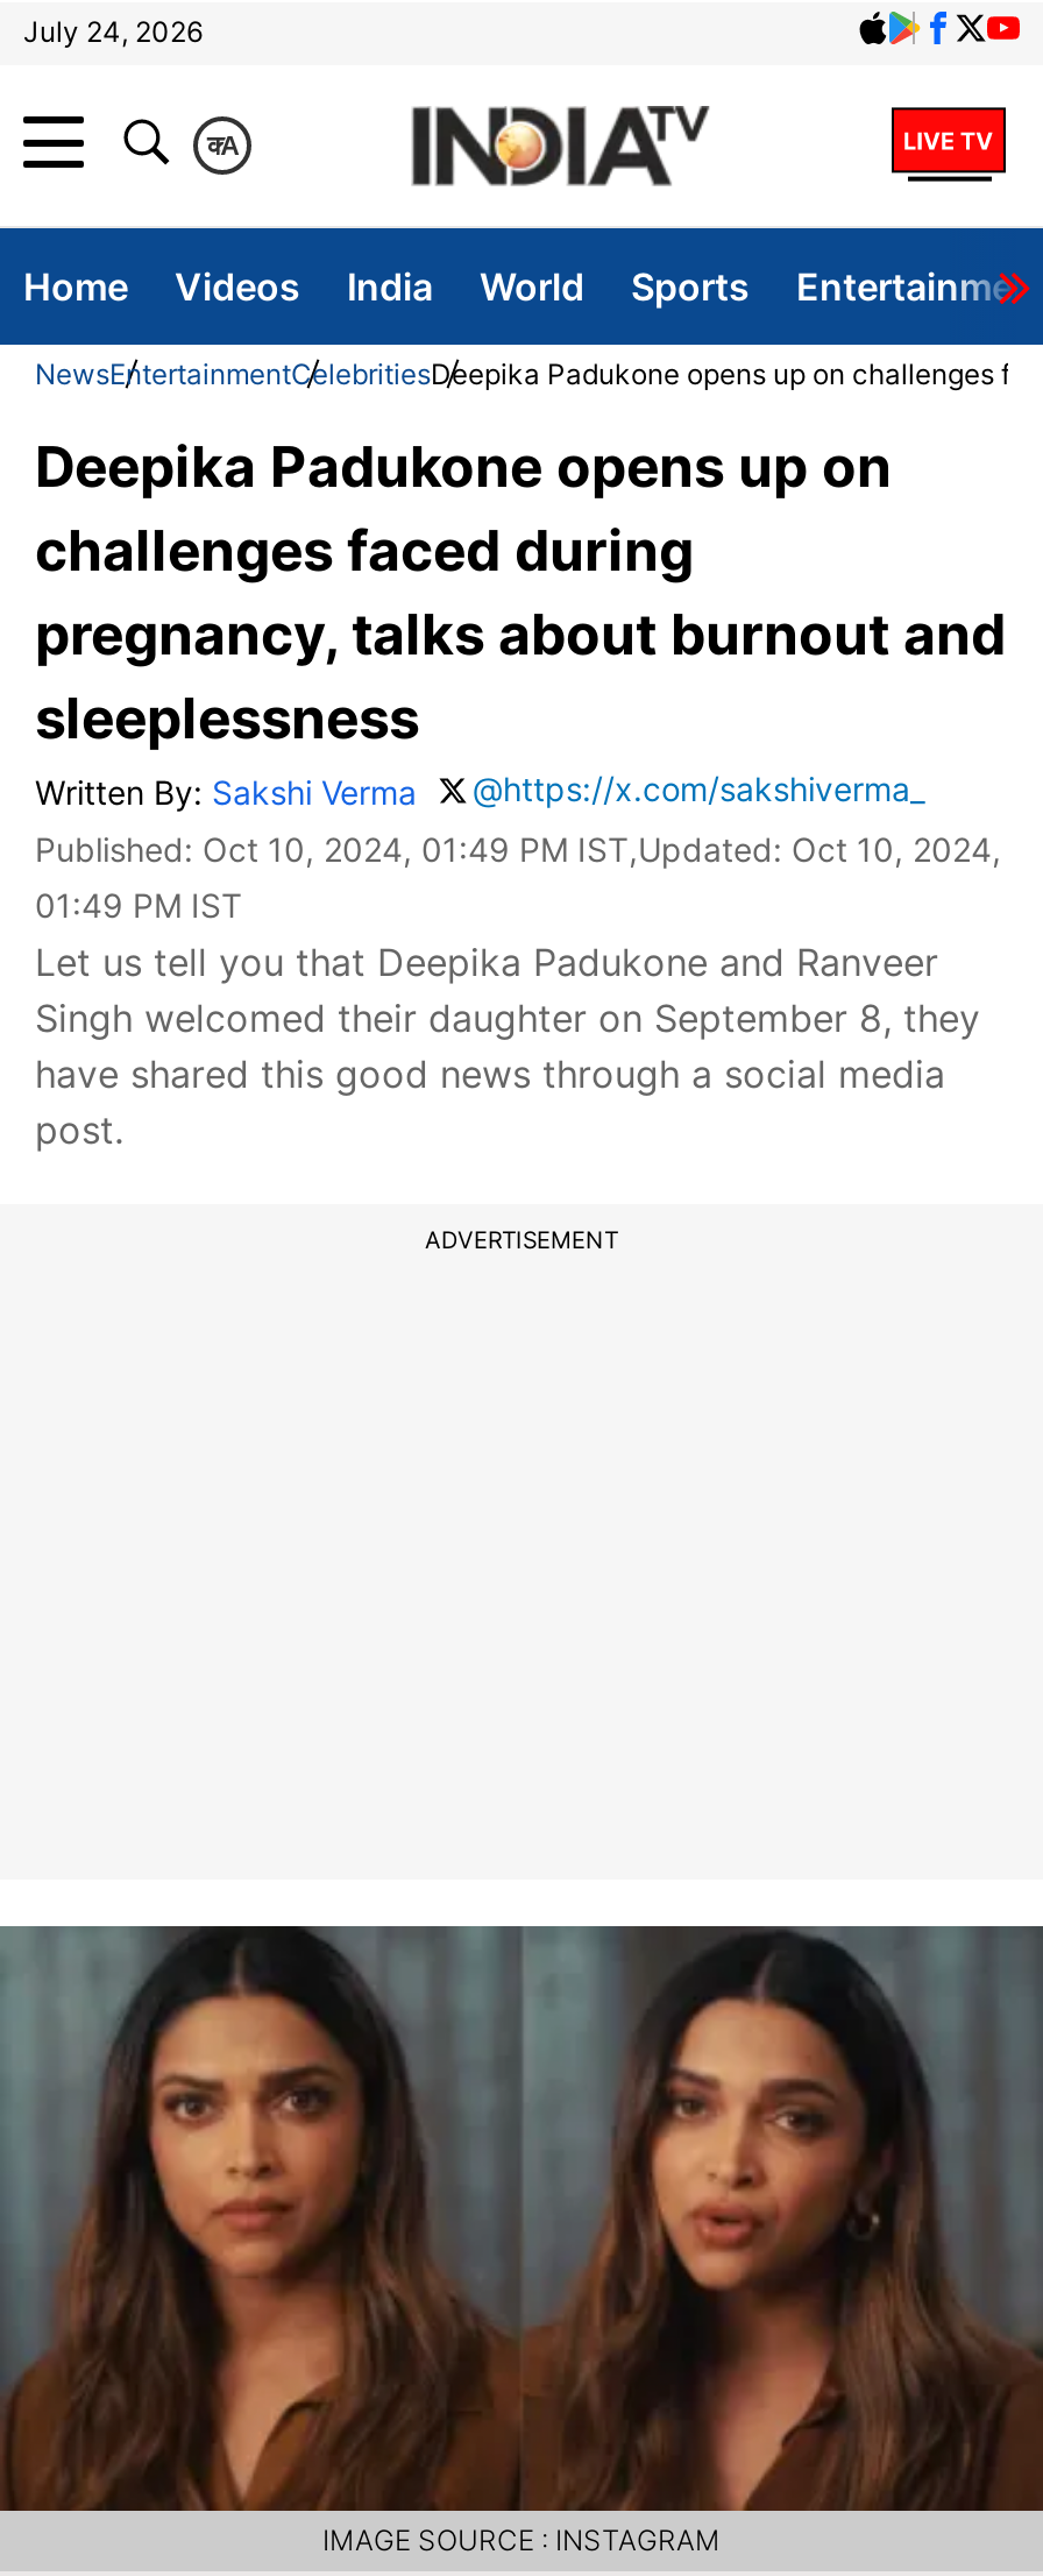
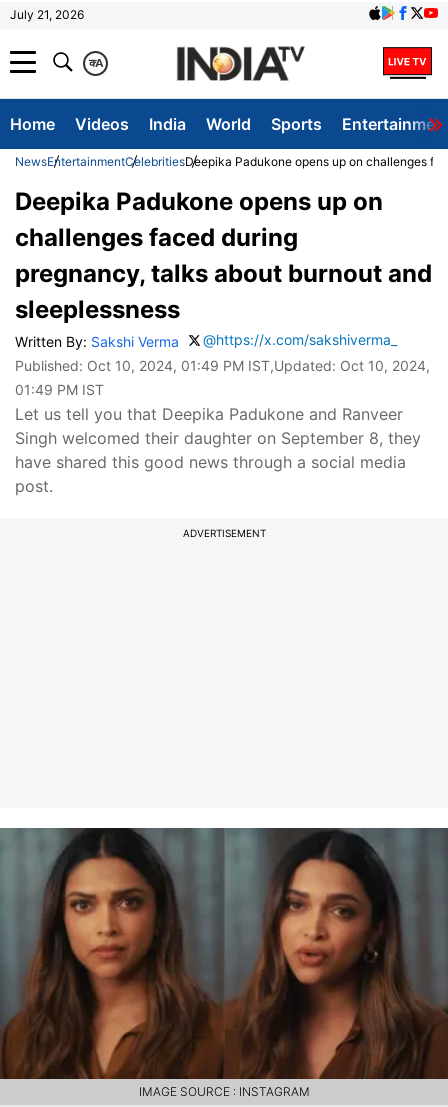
- July 24, 2026
+ July 21, 2026
